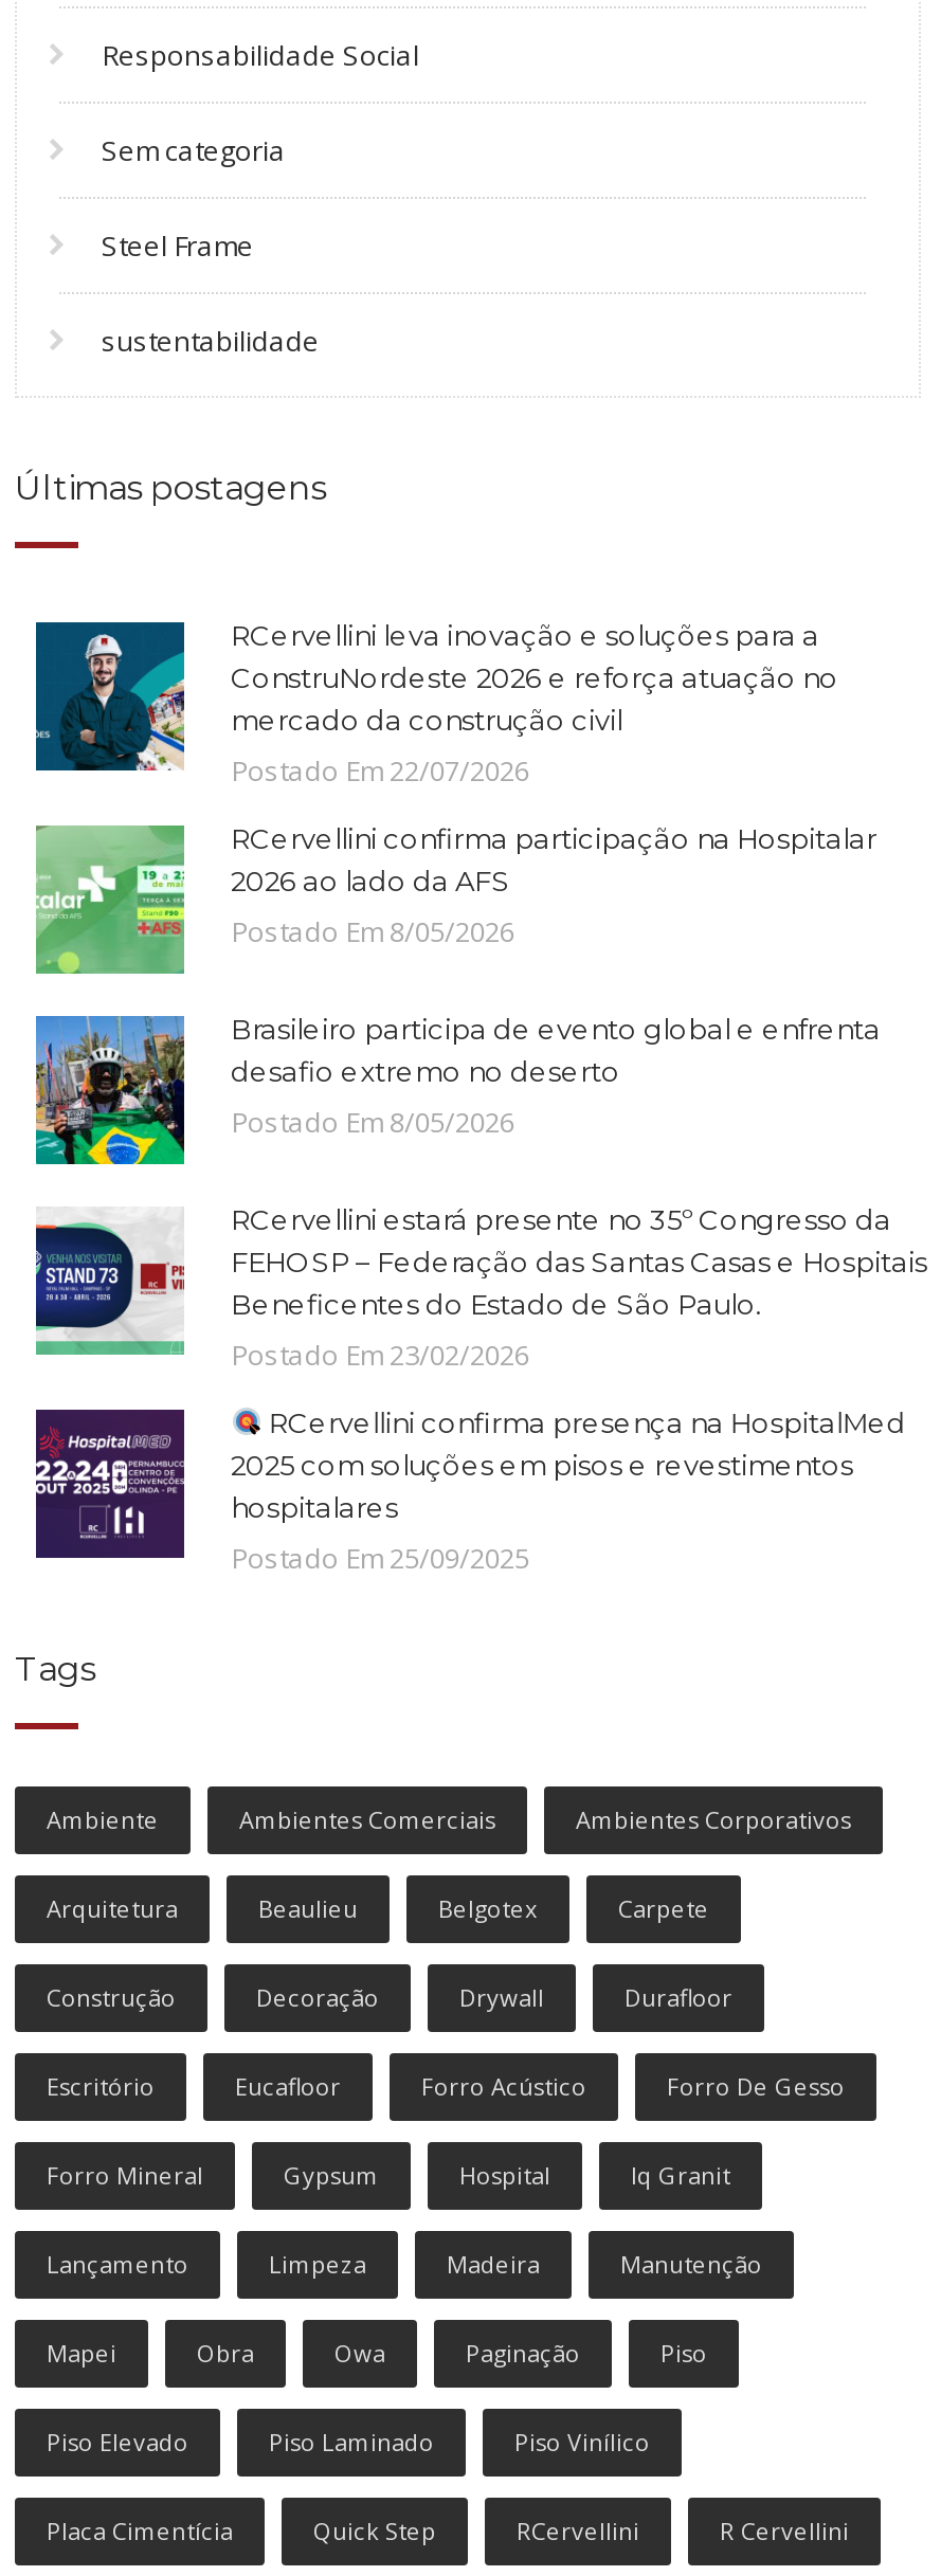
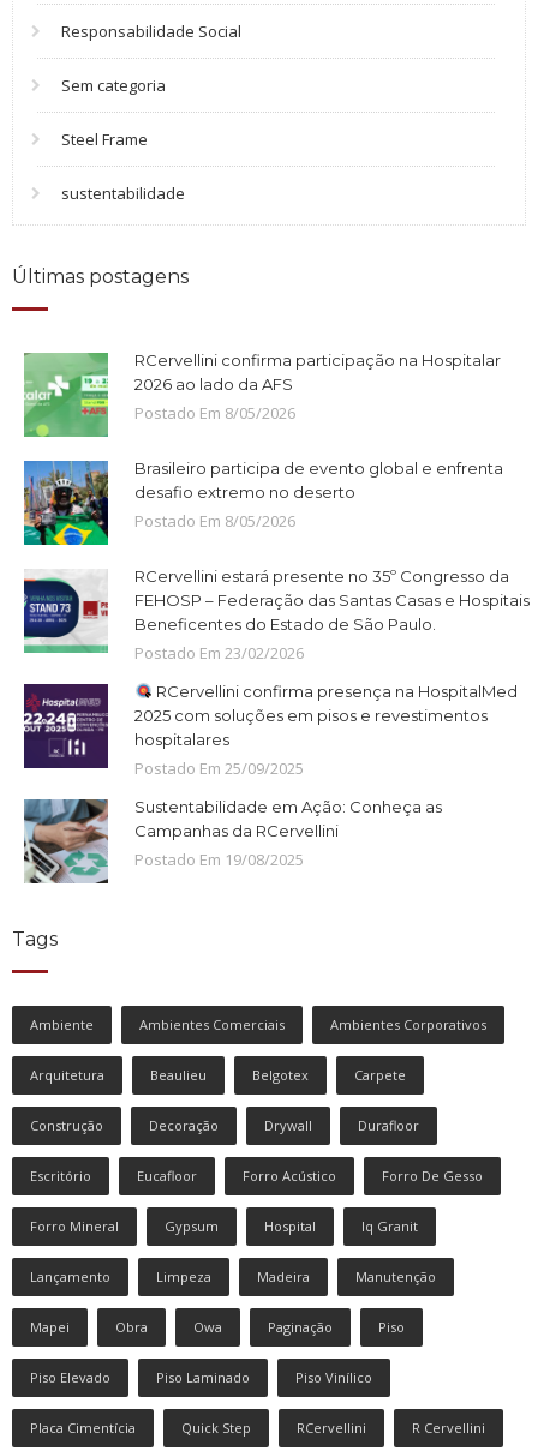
- [image]
- RCervellini leva inovação e soluções para a
- ConstruNordeste 2026 e reforça atuação no
- mercado da construção civil
- Postado Em 22/07/2026

moved up: [image] | RCervellini confirma participação na Hospitalar | 2026 ao lado da AFS | ... | hospitalares | Postado Em 25/09/2025

+ [image]
+ Sustentabilidade em Ação: Conheça as
+ Campanhas da RCervellini
+ Postado Em 19/08/2025
